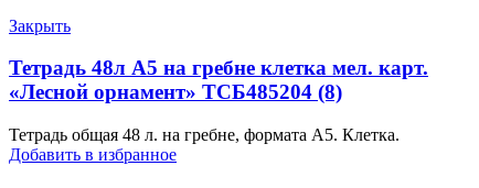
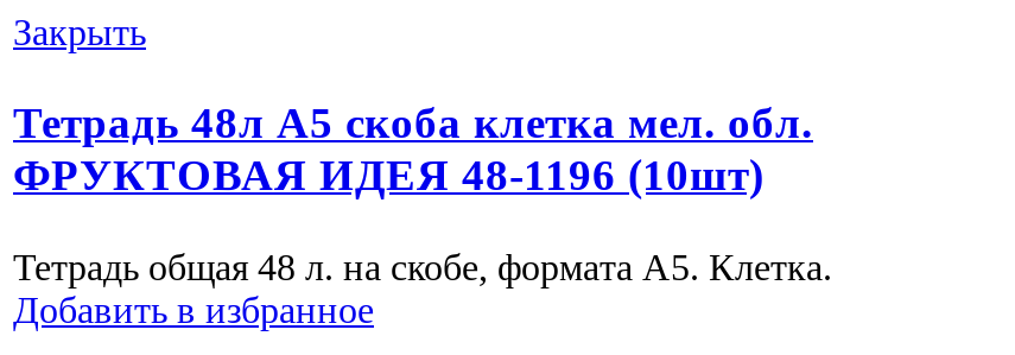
- Тетрадь 48л А5 на гребне клетка мел. карт.
- «Лесной орнамент» ТСБ485204 (8)
+ Тетрадь 48л А5 скоба клетка мел. обл.
+ ФРУКТОВАЯ ИДЕЯ 48-1196 (10шт)

- Тетрадь общая 48 л. на гребне, формата А5. Клетка.
+ Тетрадь общая 48 л. на скобе, формата А5. Клетка.
